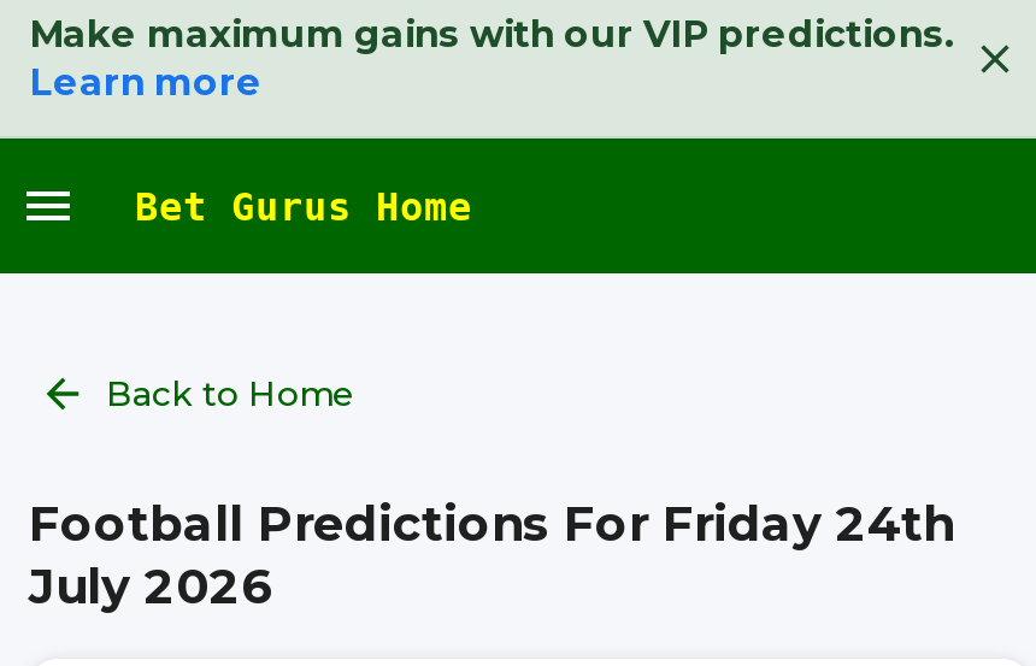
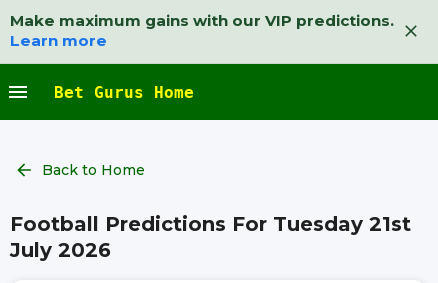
- Football Predictions For Friday 24th
+ Football Predictions For Tuesday 21st
